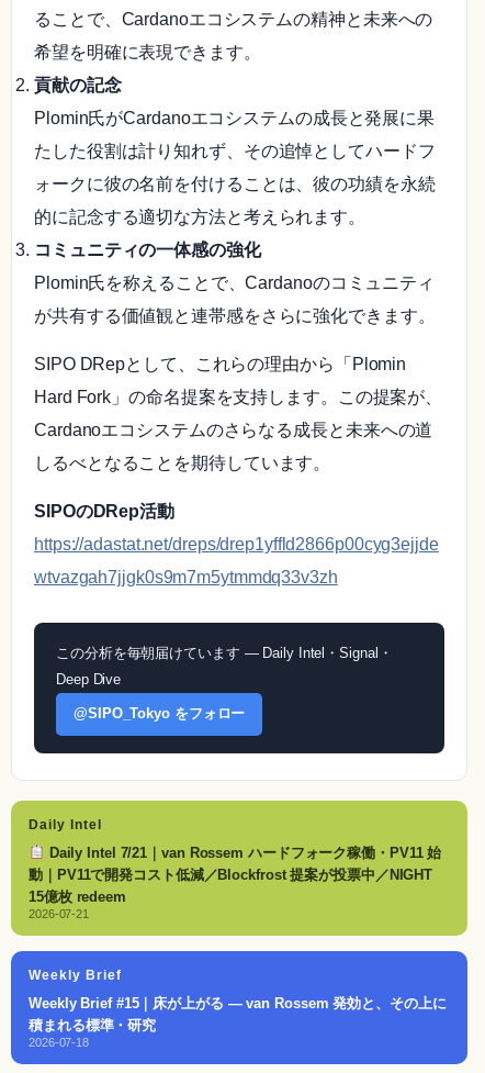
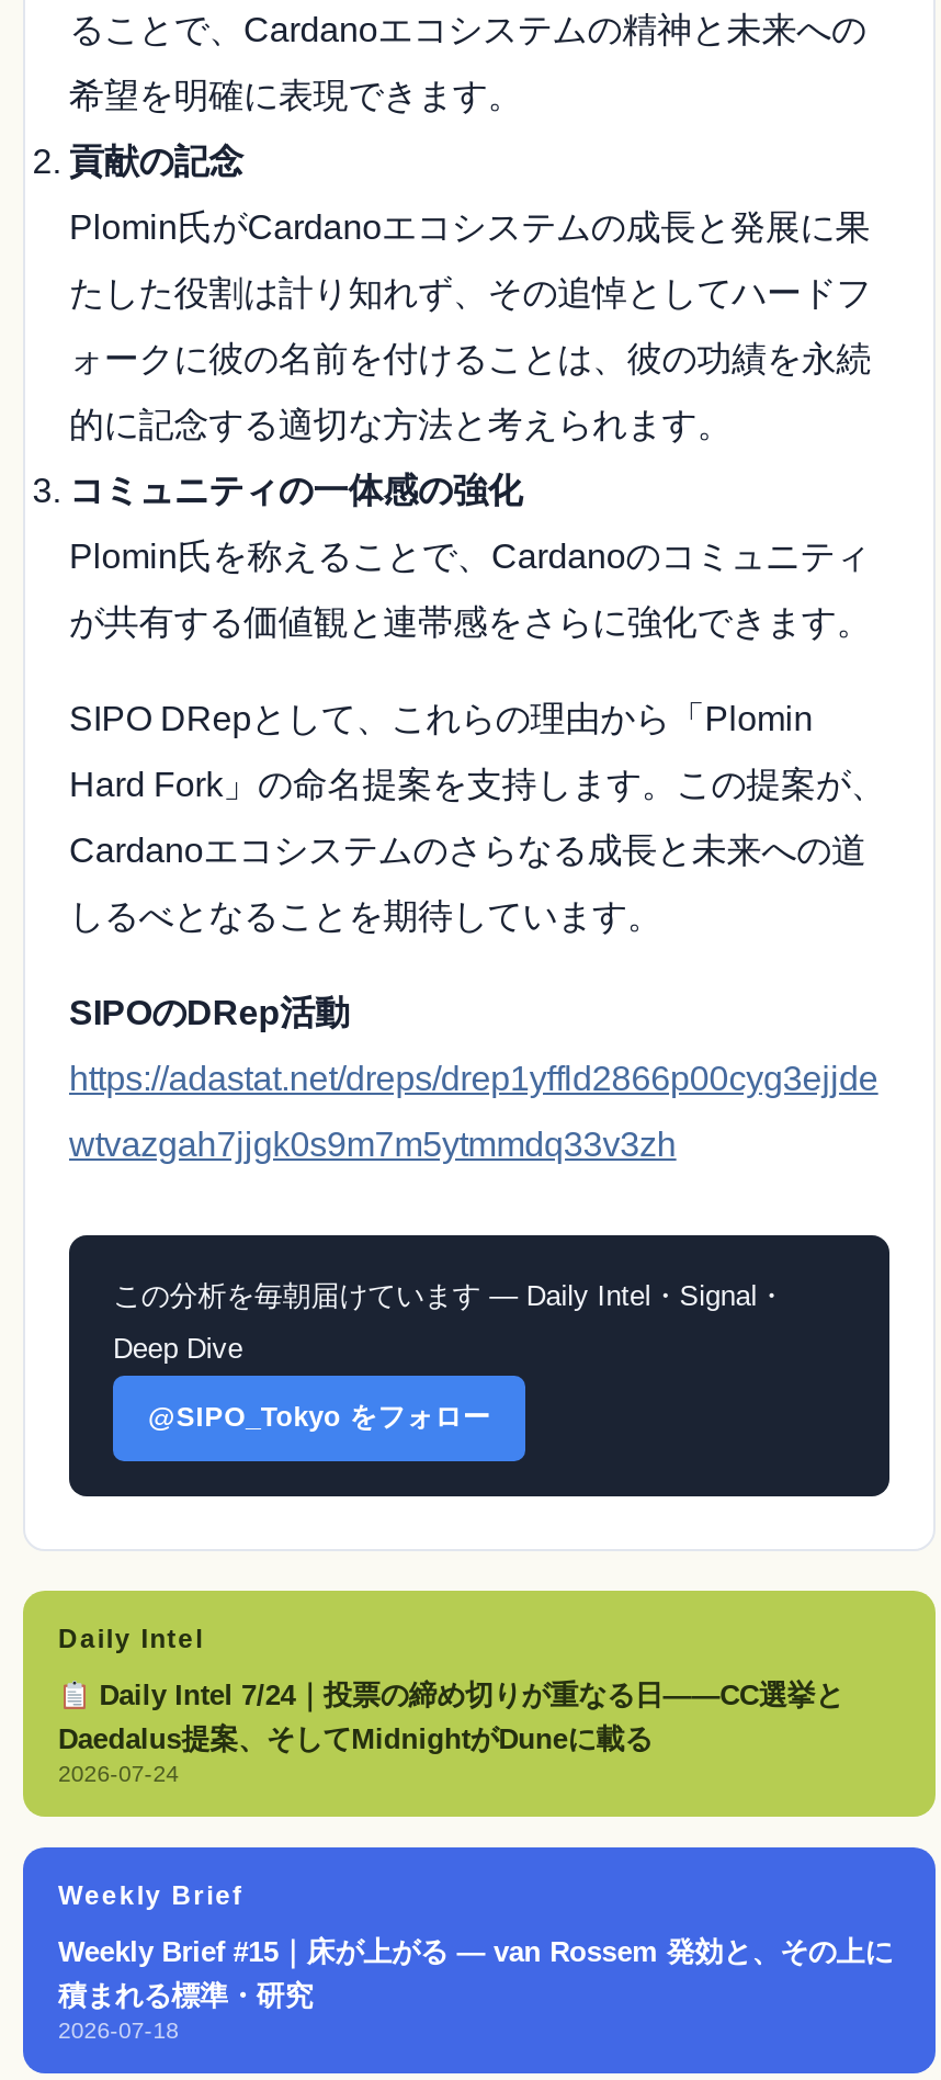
- Daily Intel 7/21｜van Rossem ハードフォーク稼働・PV11 始
- 動｜PV11で開発コスト低減／Blockfrost 提案が投票中／NIGHT
- 15億枚 redeem
- 2026-07-21
+ Daily Intel 7/24｜投票の締め切りが重なる日——CC選挙と
+ Daedalus提案、そしてMidnightがDuneに載る
+ 2026-07-24
